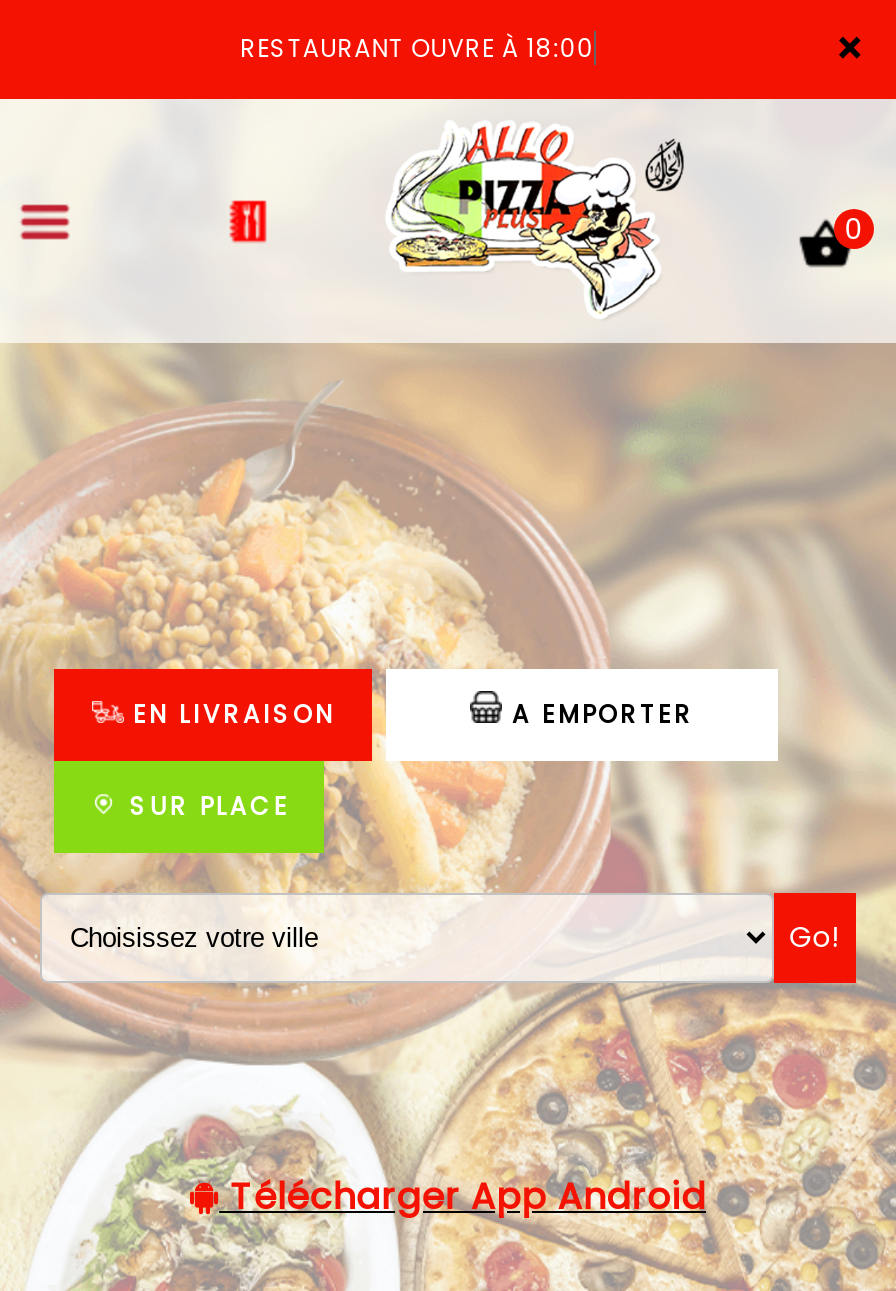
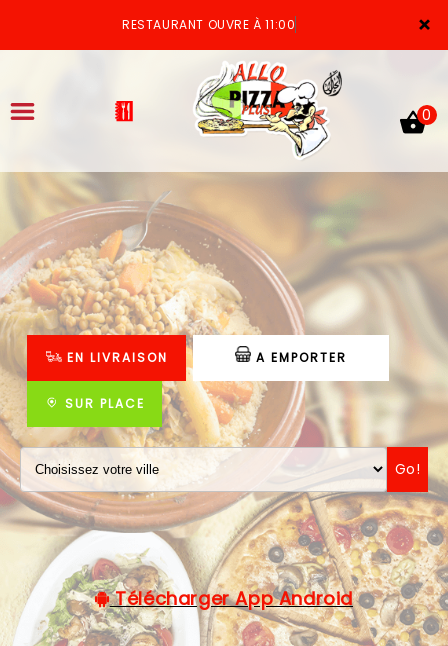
- RESTAURANT OUVRE À 18:00
+ RESTAURANT OUVRE À 11:00
